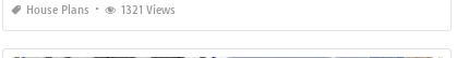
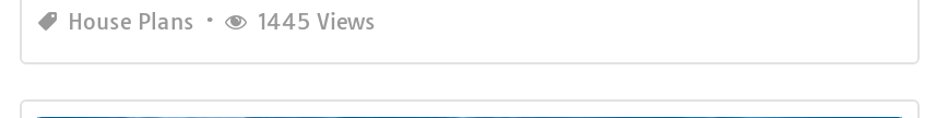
- 1321 Views
+ 1445 Views
